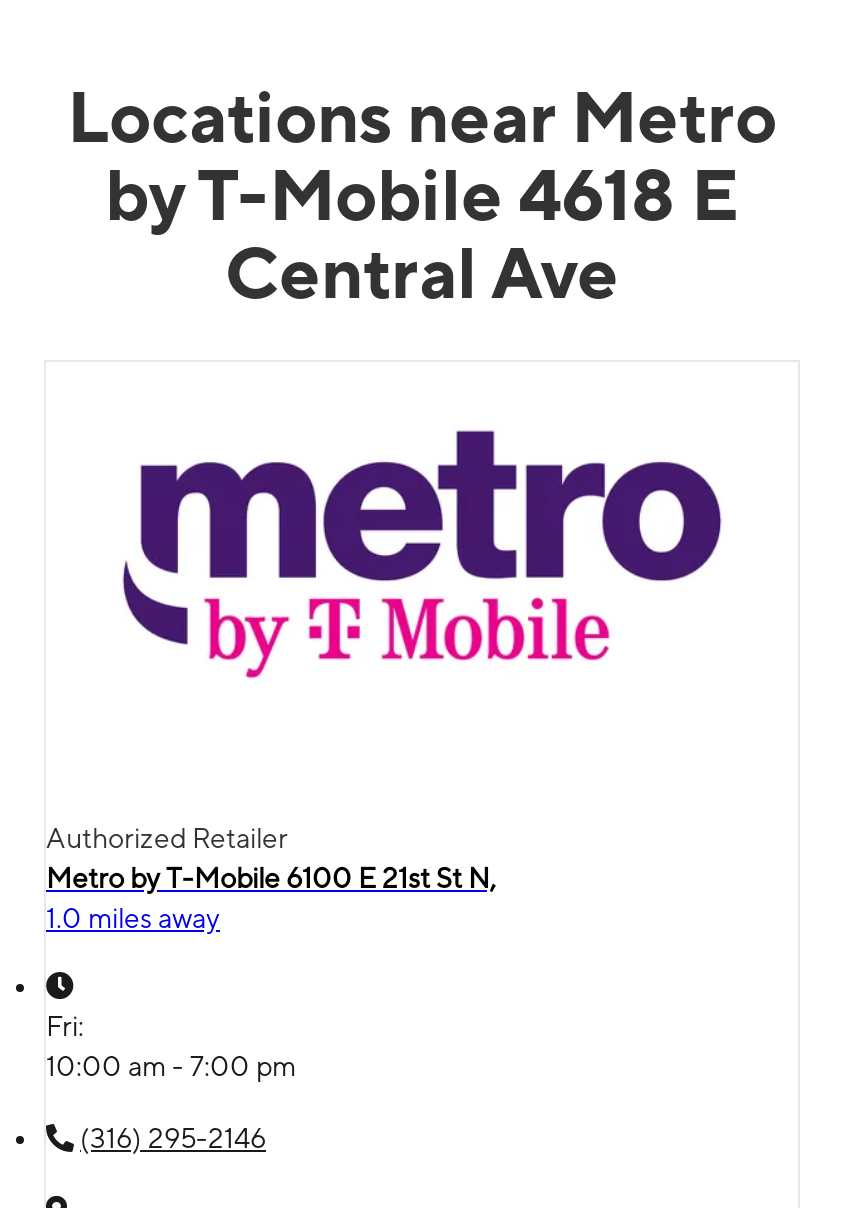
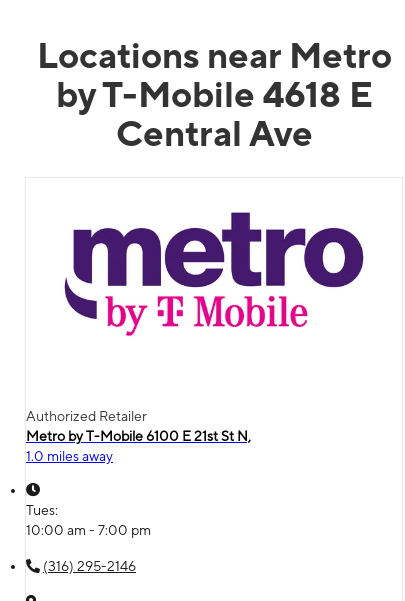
- Fri:
+ Tues:
